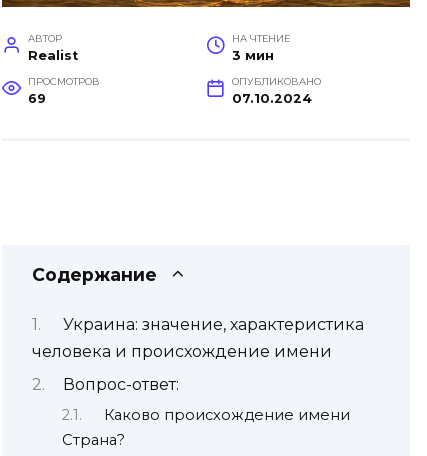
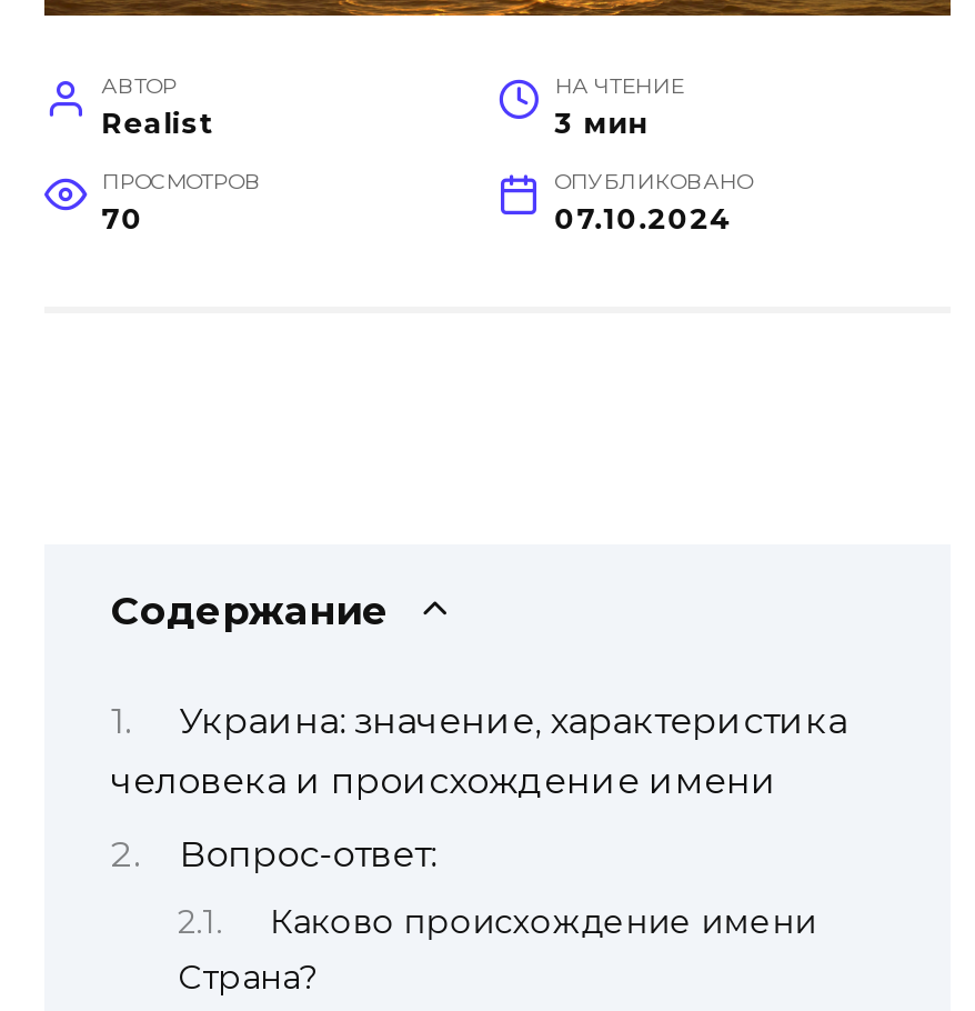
- 69
+ 70
